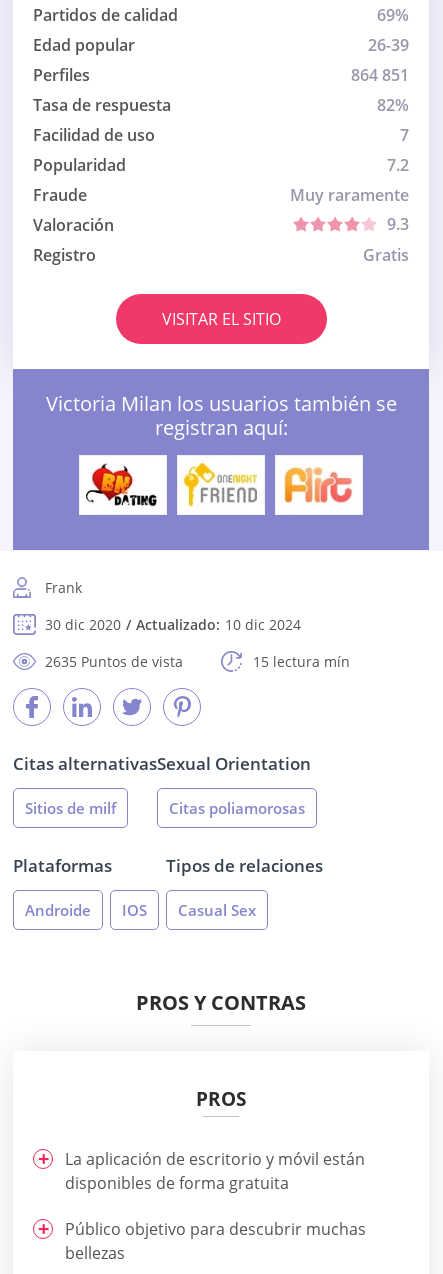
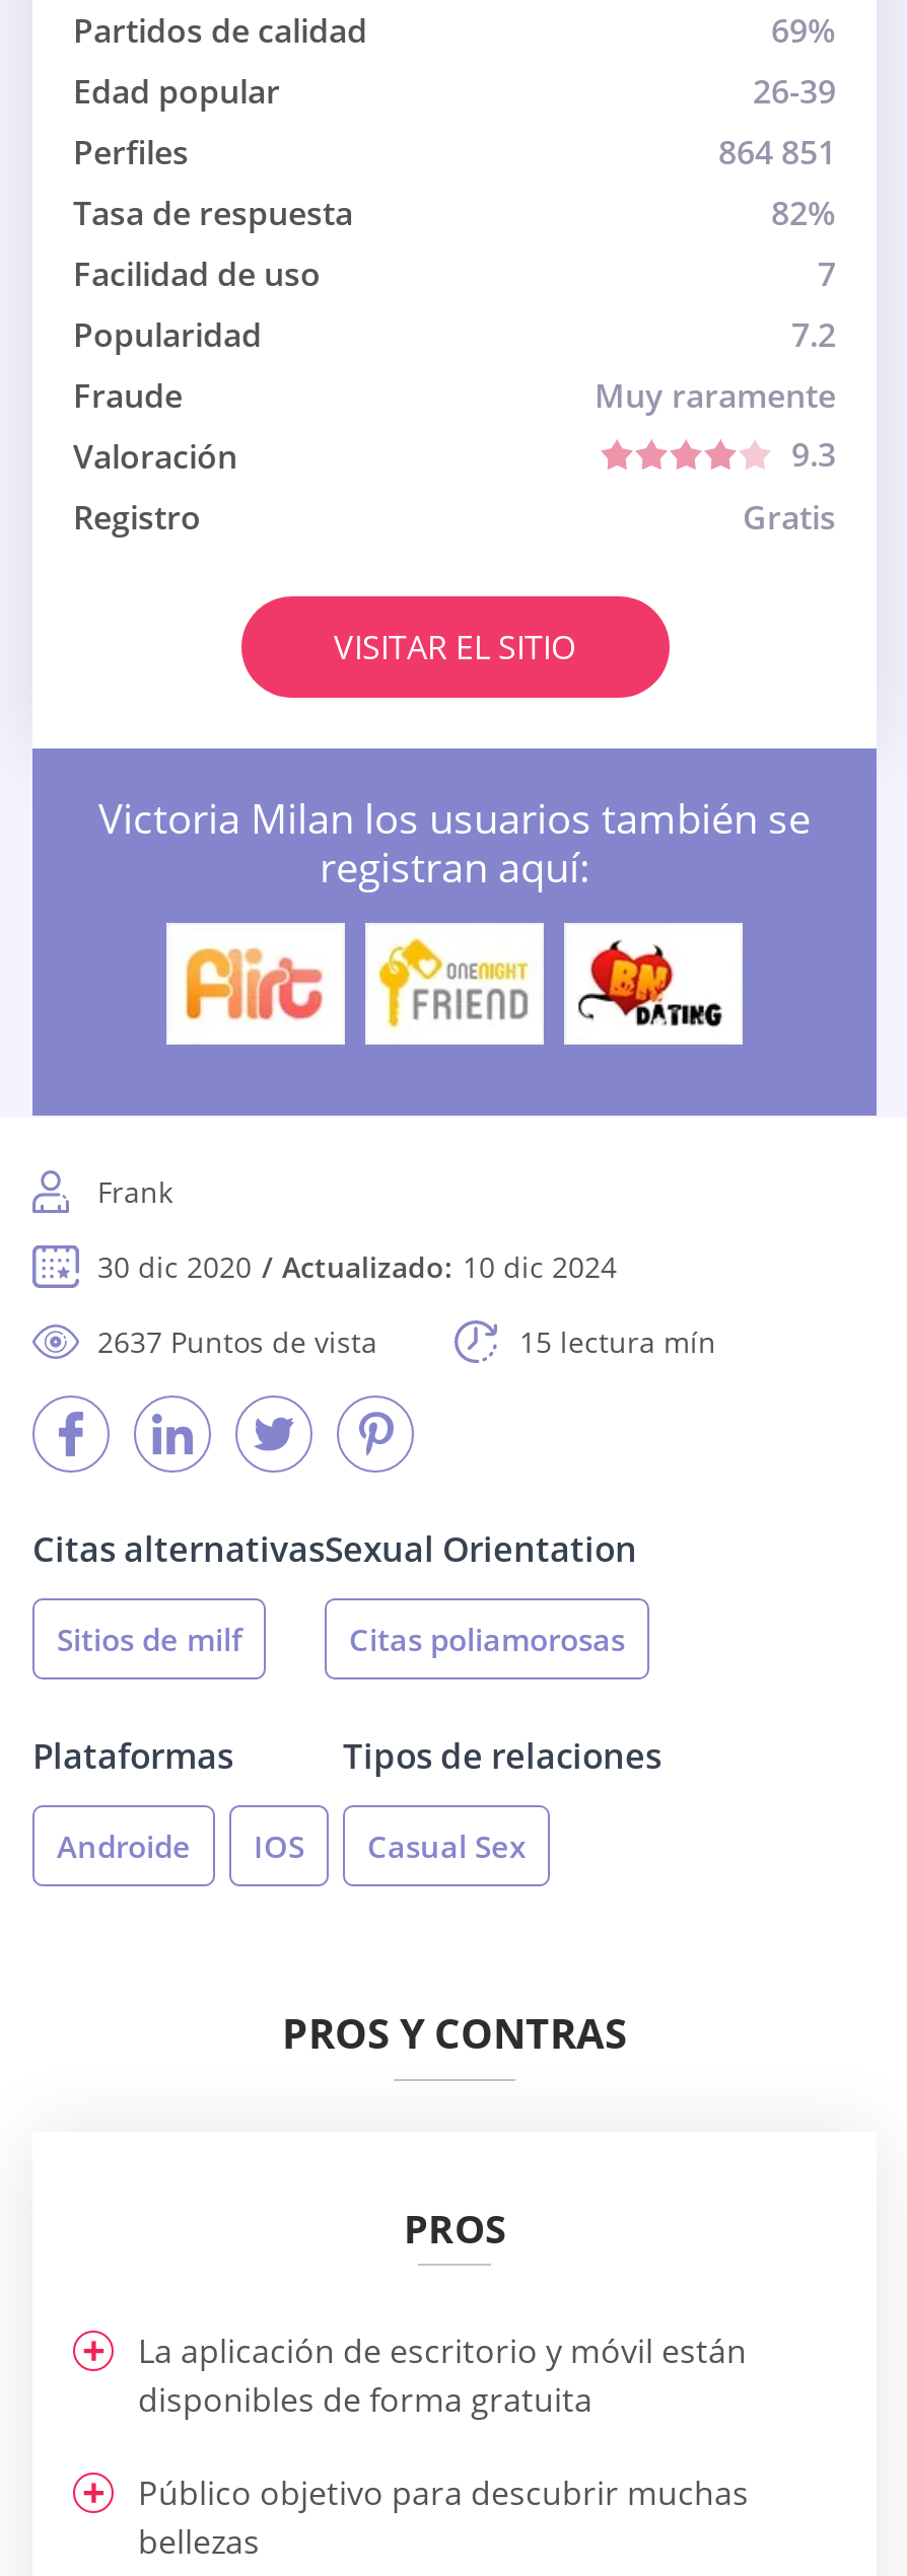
- [image]
+ [image]

- [image]
+ [image]

- 2635 Puntos de vista
+ 2637 Puntos de vista
